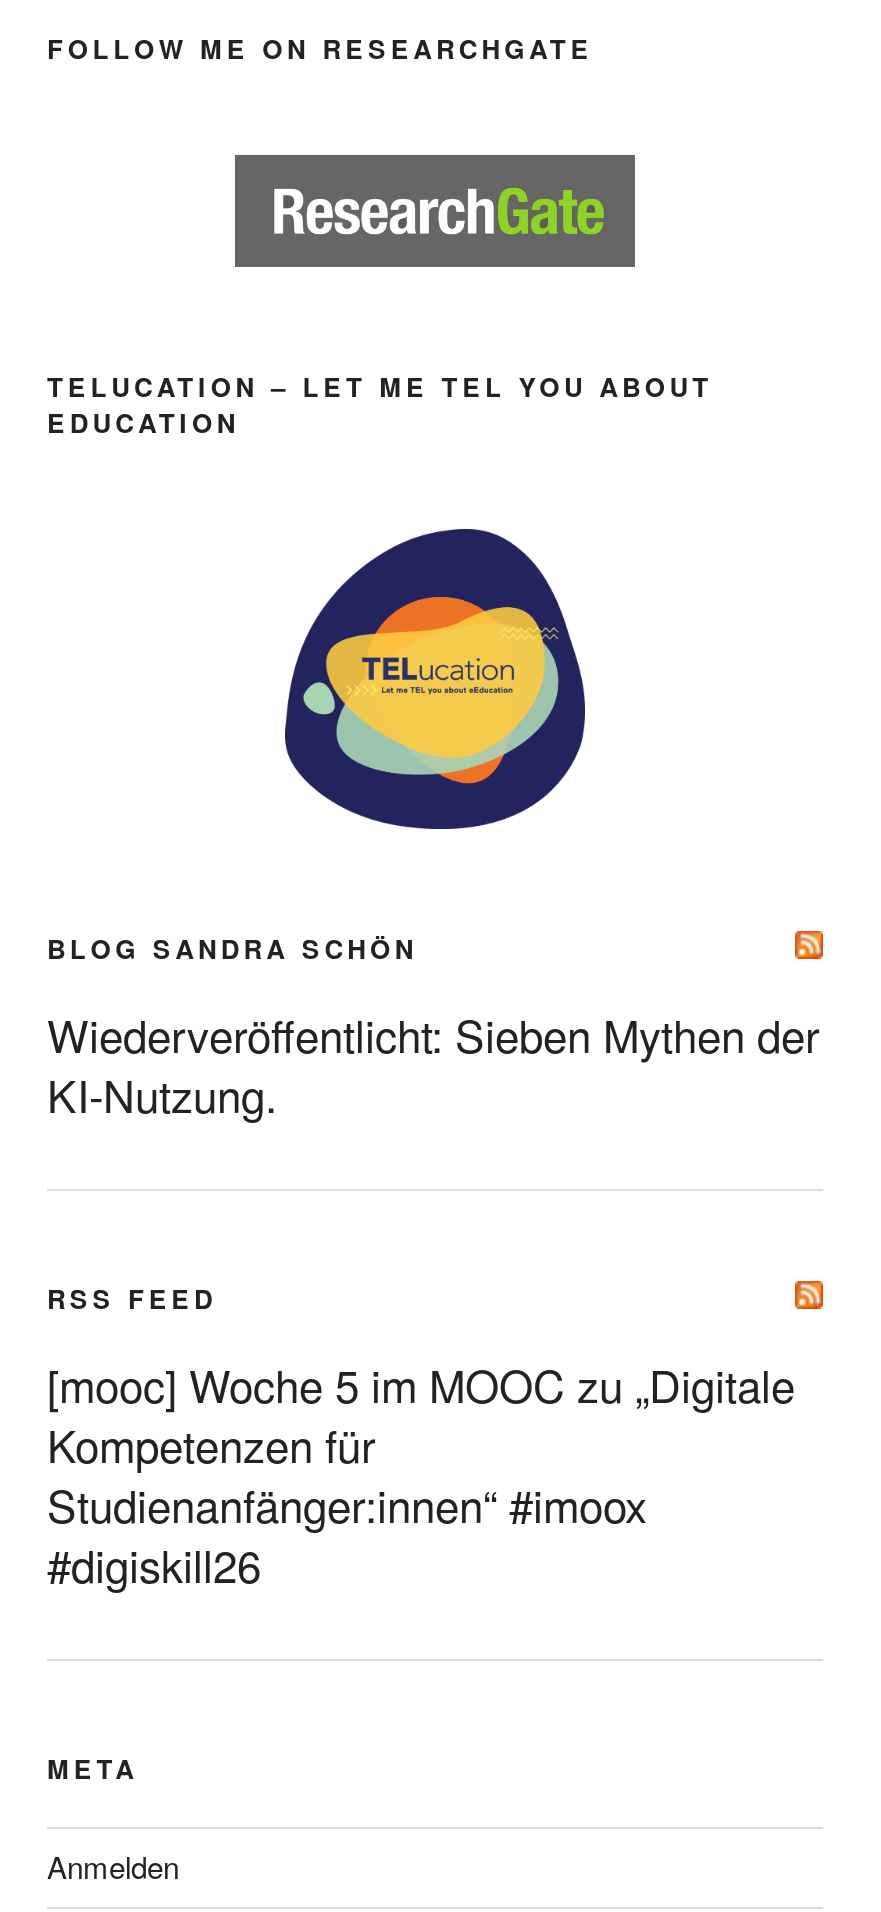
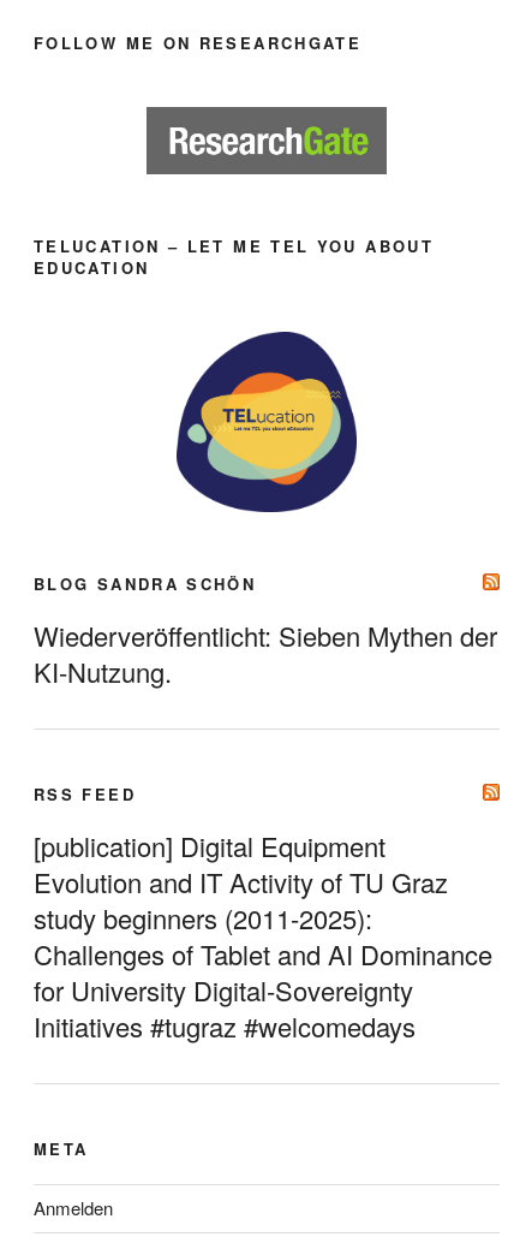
- [mooc] Woche 5 im MOOC zu „Digitale
- Kompetenzen für
- Studienanfänger:innen“ #imoox
- #digiskill26
+ [publication] Digital Equipment
+ Evolution and IT Activity of TU Graz
+ study beginners (2011-2025):
+ Challenges of Tablet and AI Dominance
+ for University Digital-Sovereignty
+ Initiatives #tugraz #welcomedays
